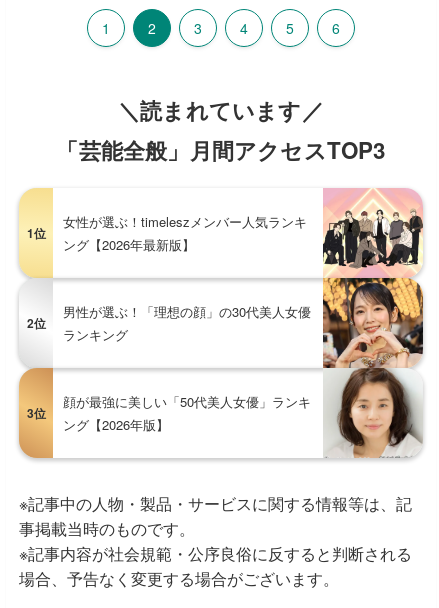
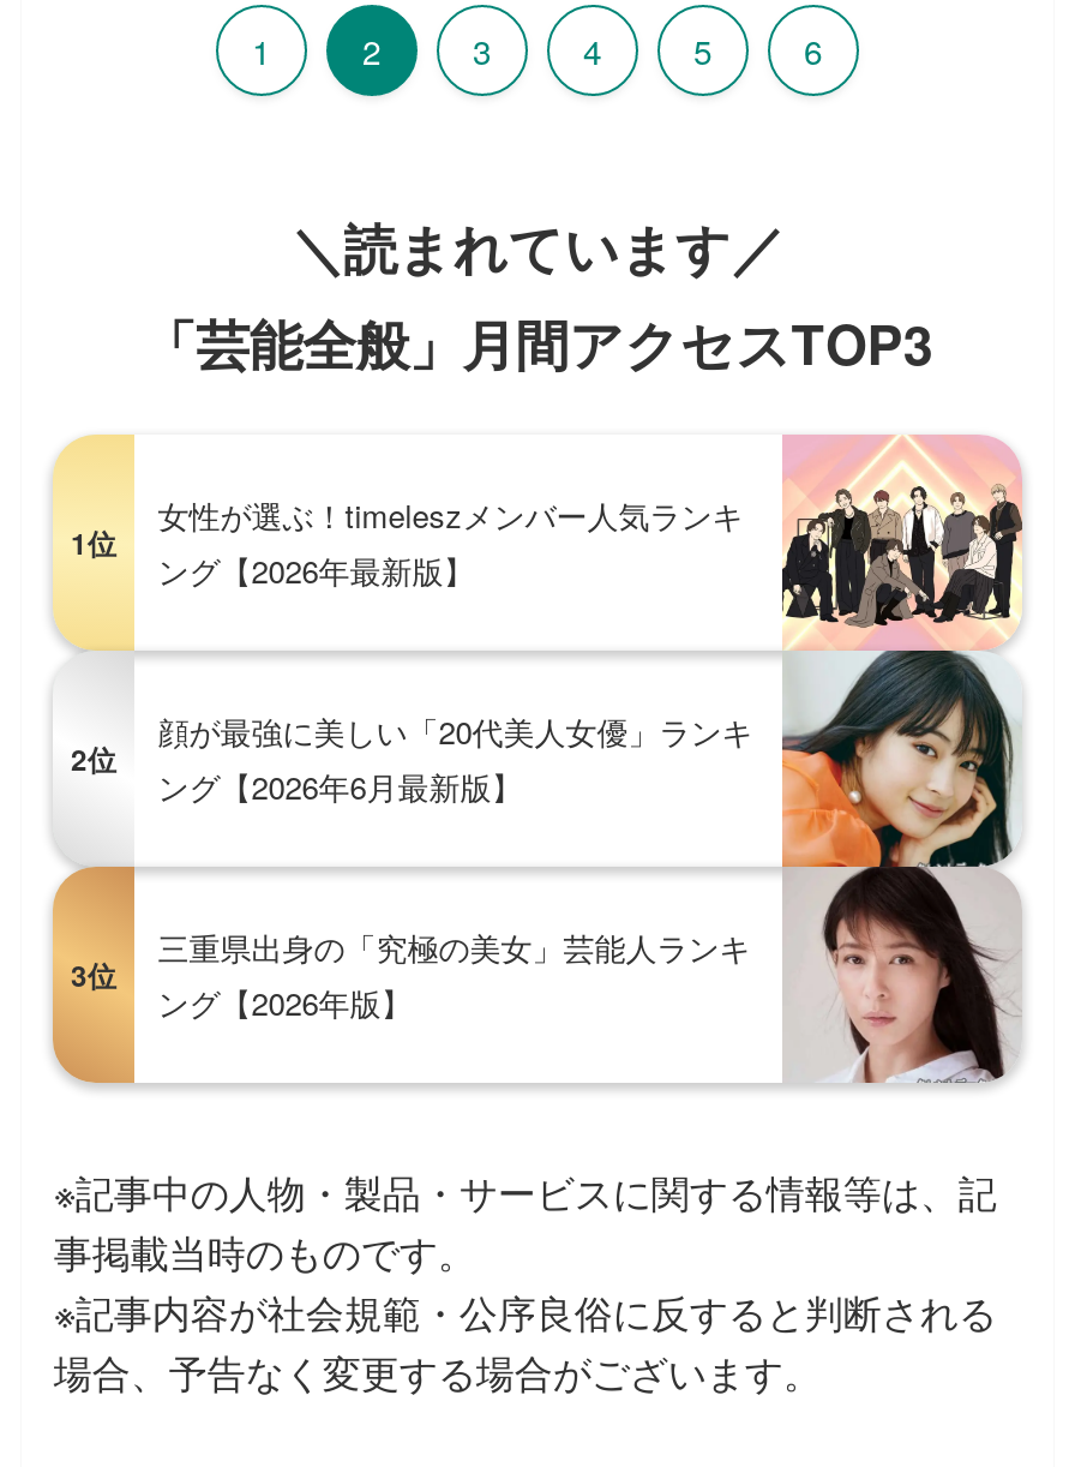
- [image]
- 男性が選ぶ！「理想の顔」の30代美人女優
- ランキング
+ [image]
+ 顔が最強に美しい「20代美人女優」ランキ
+ ング【2026年6月最新版】

- 顔が最強に美しい「50代美人女優」ランキ
+ 三重県出身の「究極の美女」芸能人ランキ
